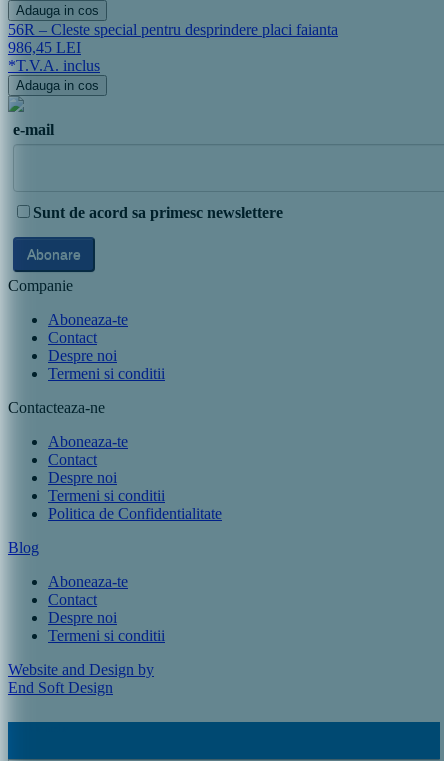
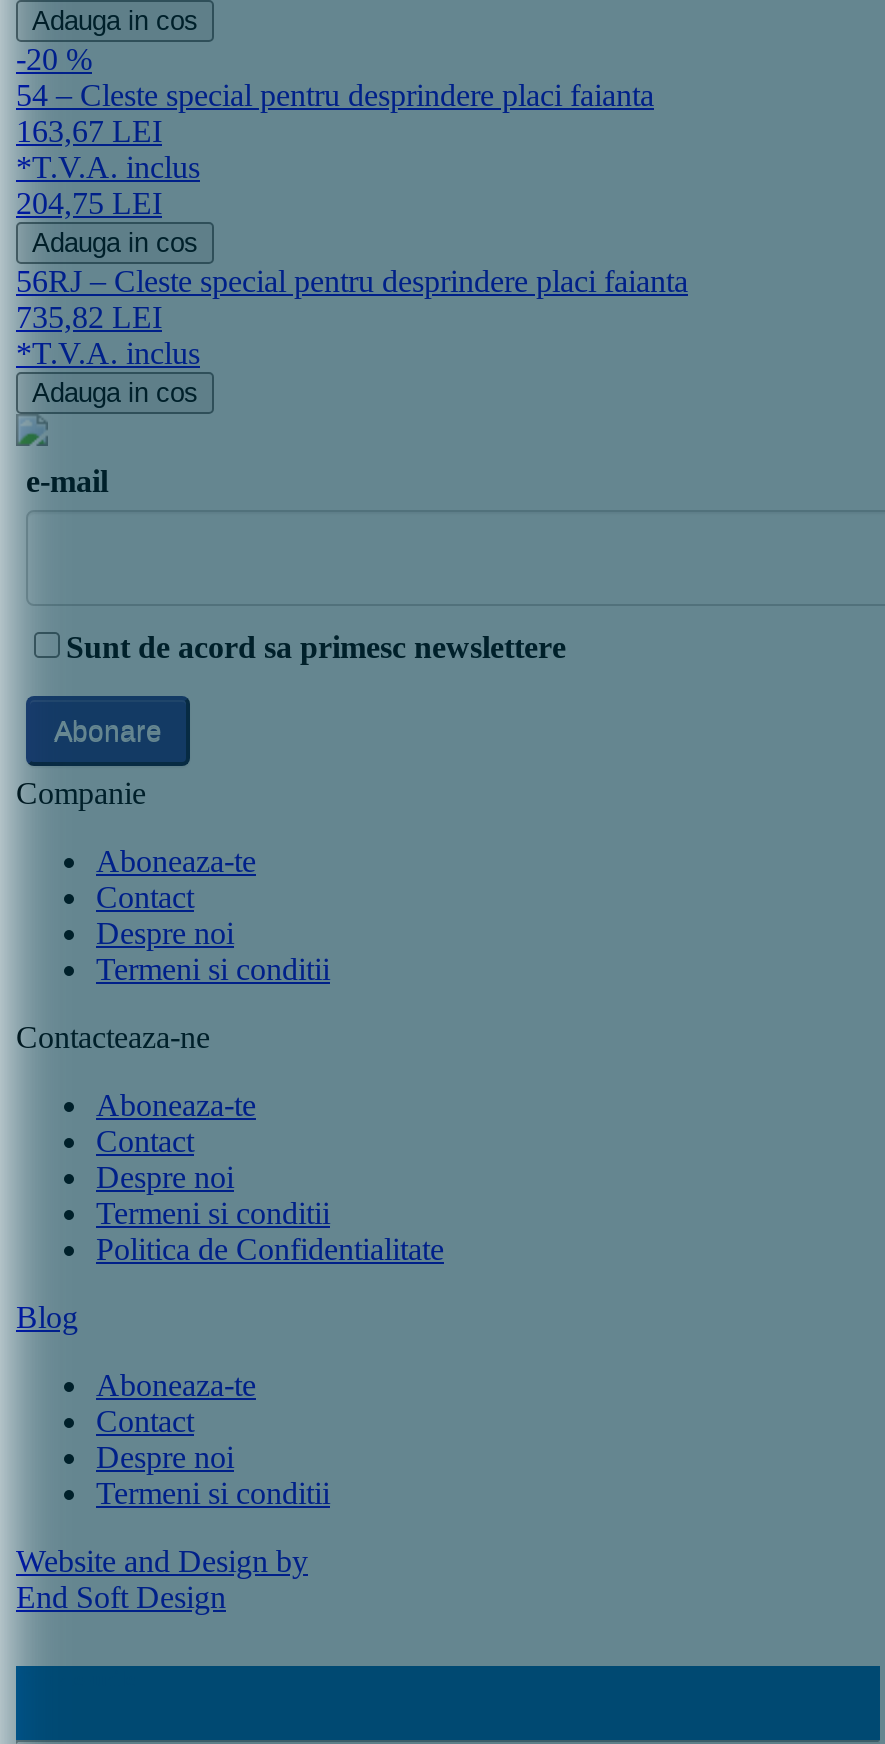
- 56R – Cleste special pentru desprindere placi faianta
- 986,45 LEI
+ -20 %
+ 54 – Cleste special pentru desprindere placi faianta
+ 163,67 LEI
+ *T.V.A. inclus
+ 204,75 LEI
+ Adauga in cos
+ 56RJ – Cleste special pentru desprindere placi faianta
+ 735,82 LEI
